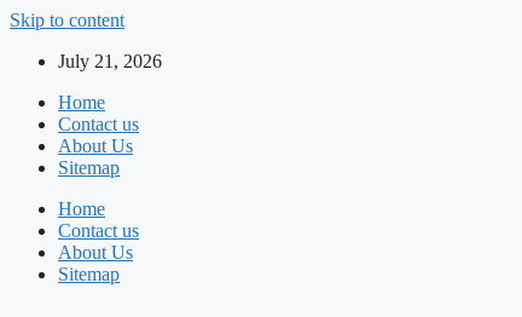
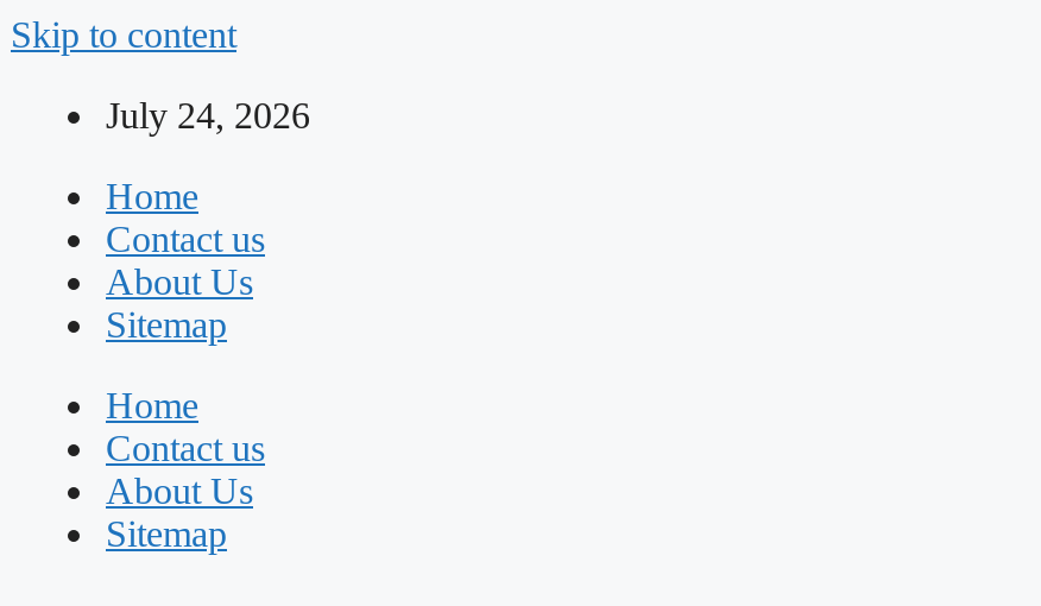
- July 21, 2026
+ July 24, 2026
